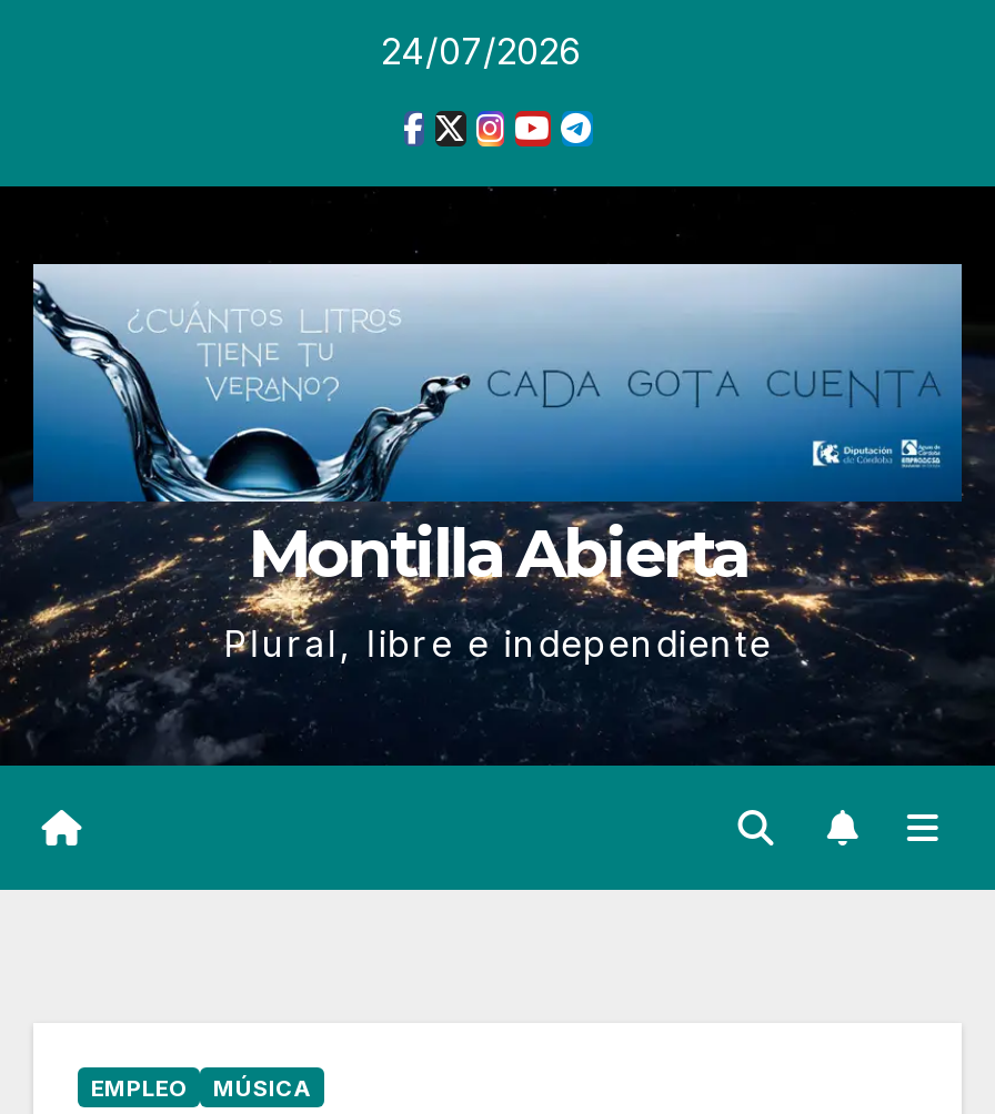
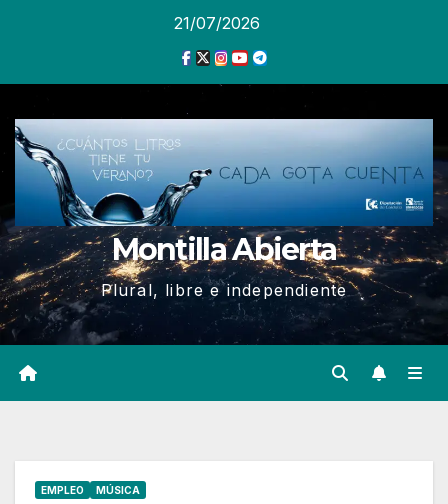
- 24/07/2026
+ 21/07/2026
